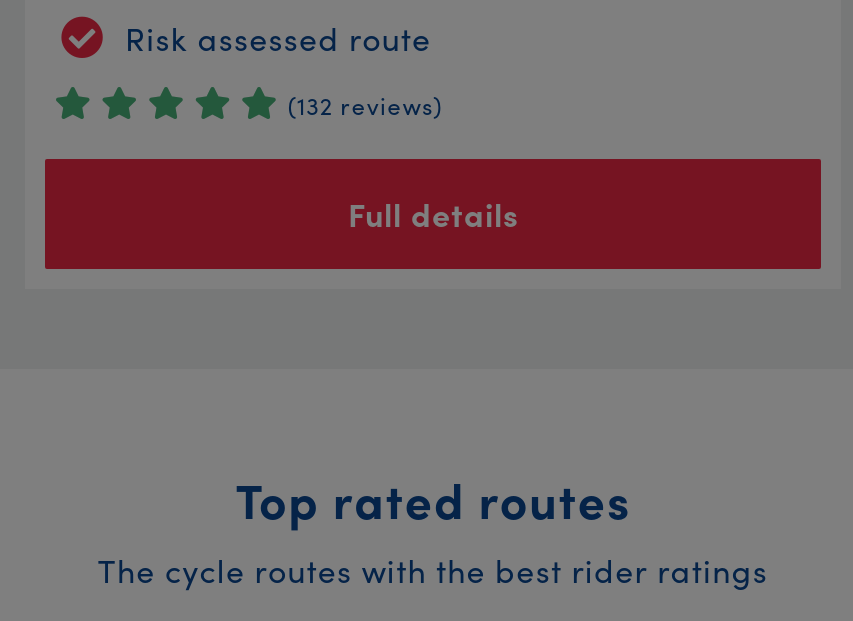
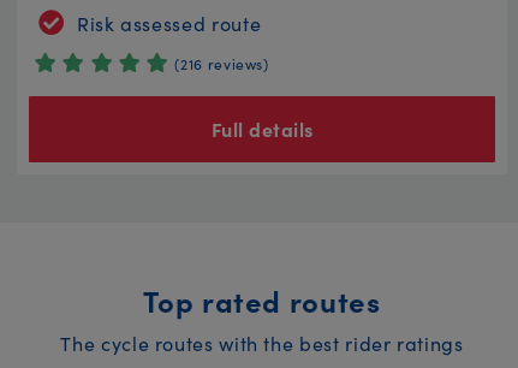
- (132 reviews)
+ (216 reviews)
